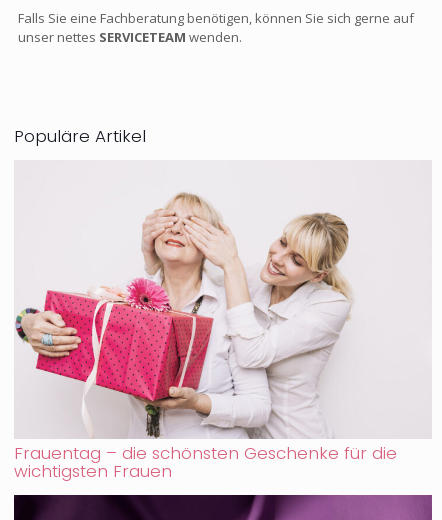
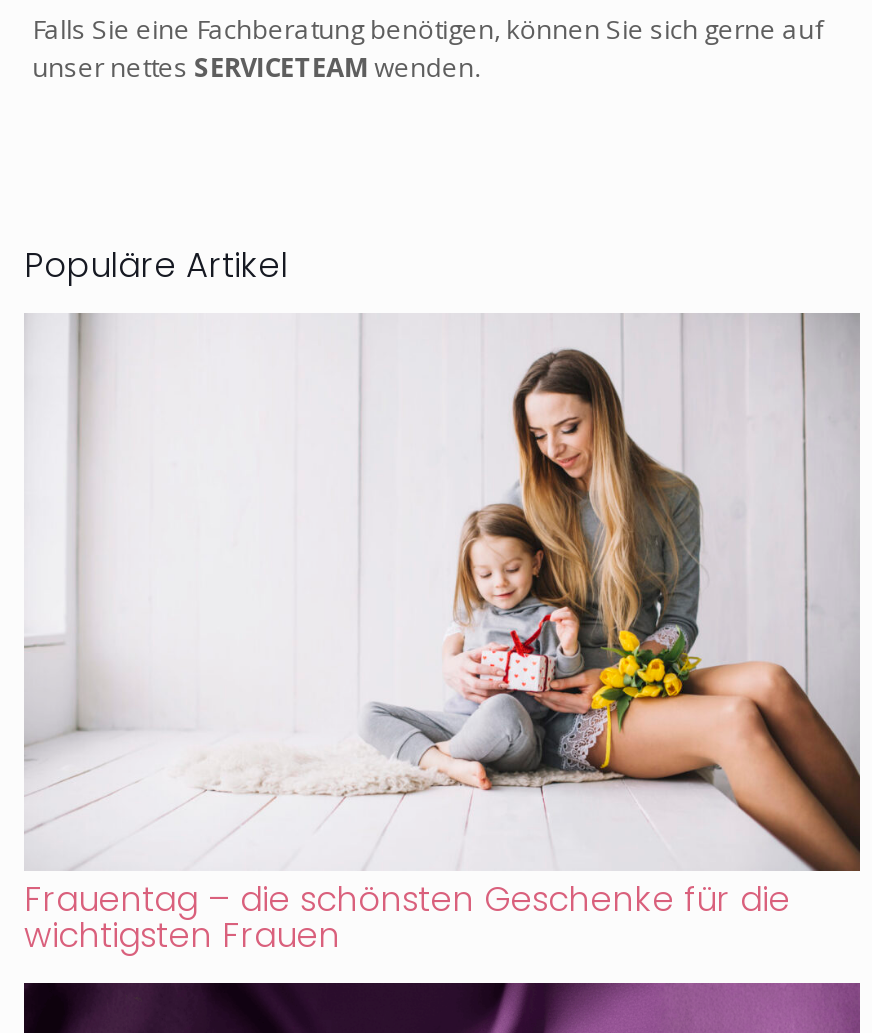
- [image]
+ [image]
